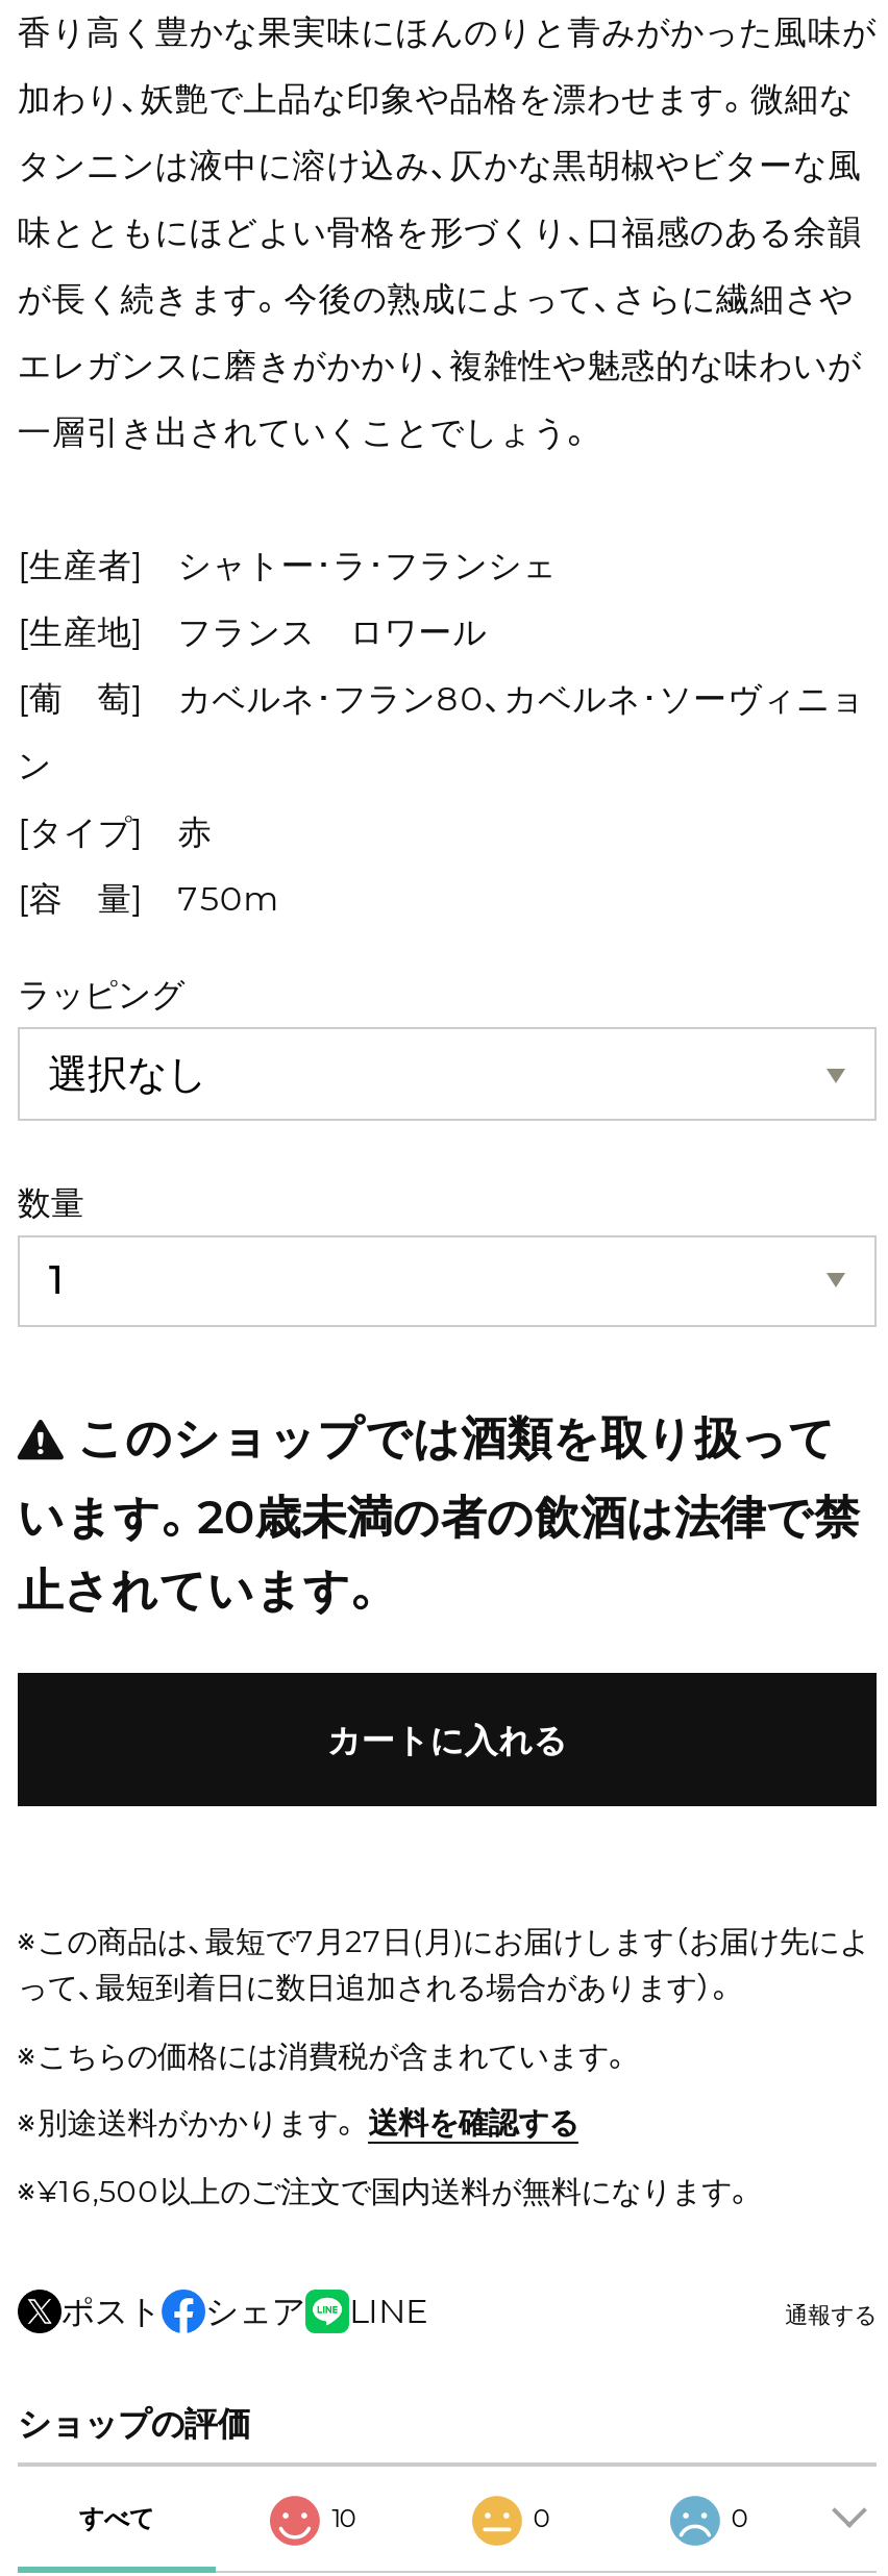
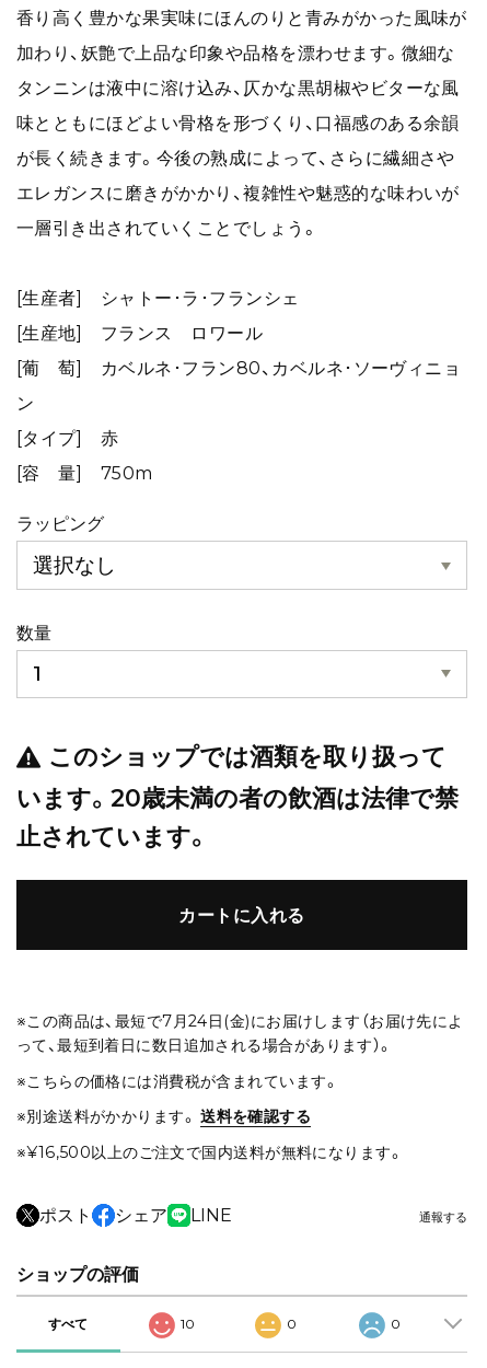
- ※この商品は、最短で7月27日(月)にお届けします（お届け先によ
+ ※この商品は、最短で7月24日(金)にお届けします（お届け先によ
